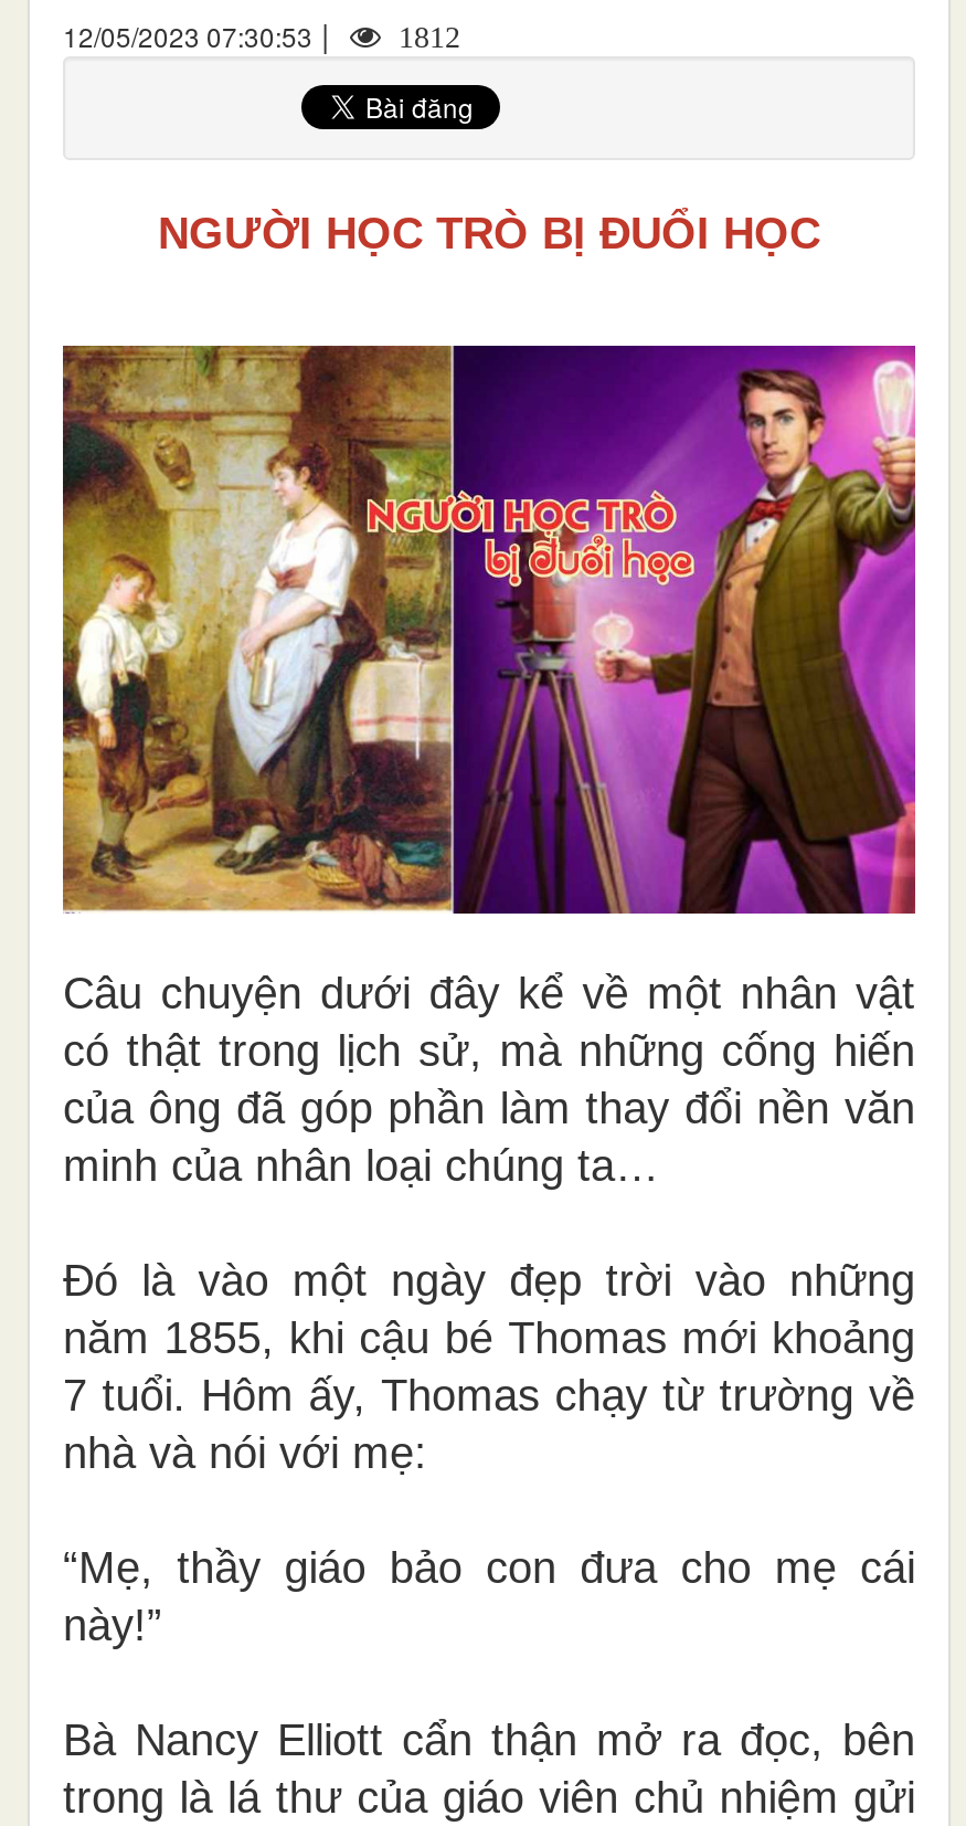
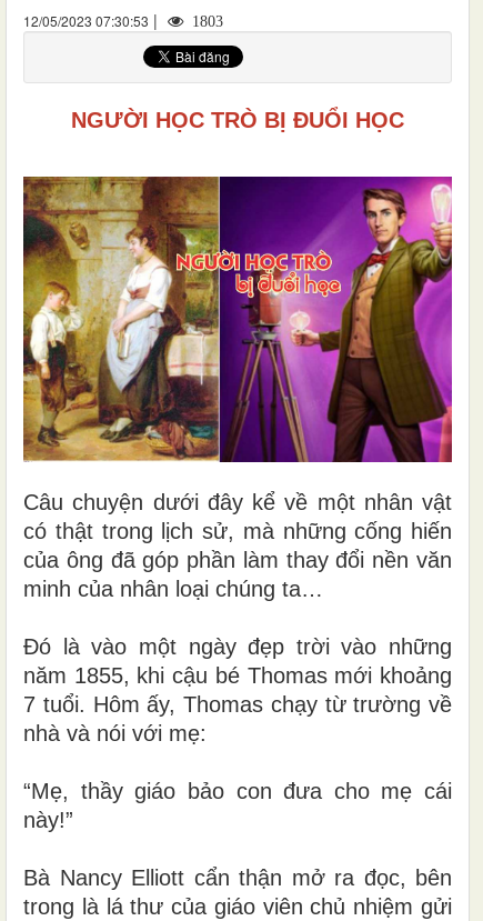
- 1812
+ 1803
